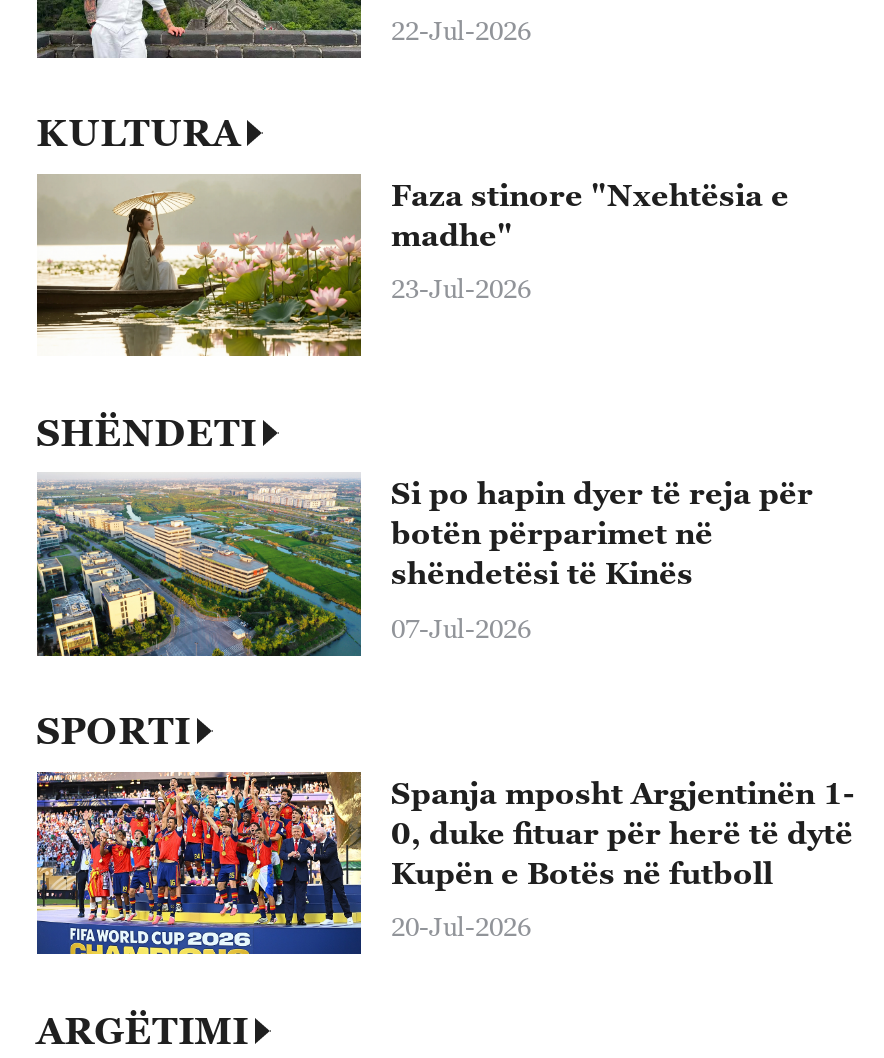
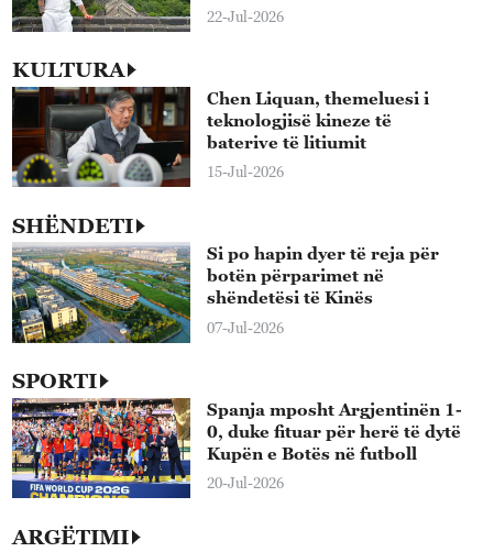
- [image]
- Faza stinore "Nxehtësia e
- madhe"
+ [image]
+ Chen Liquan, themeluesi i
+ teknologjisë kineze të
+ baterive të litiumit

- 23-Jul-2026
+ 15-Jul-2026
